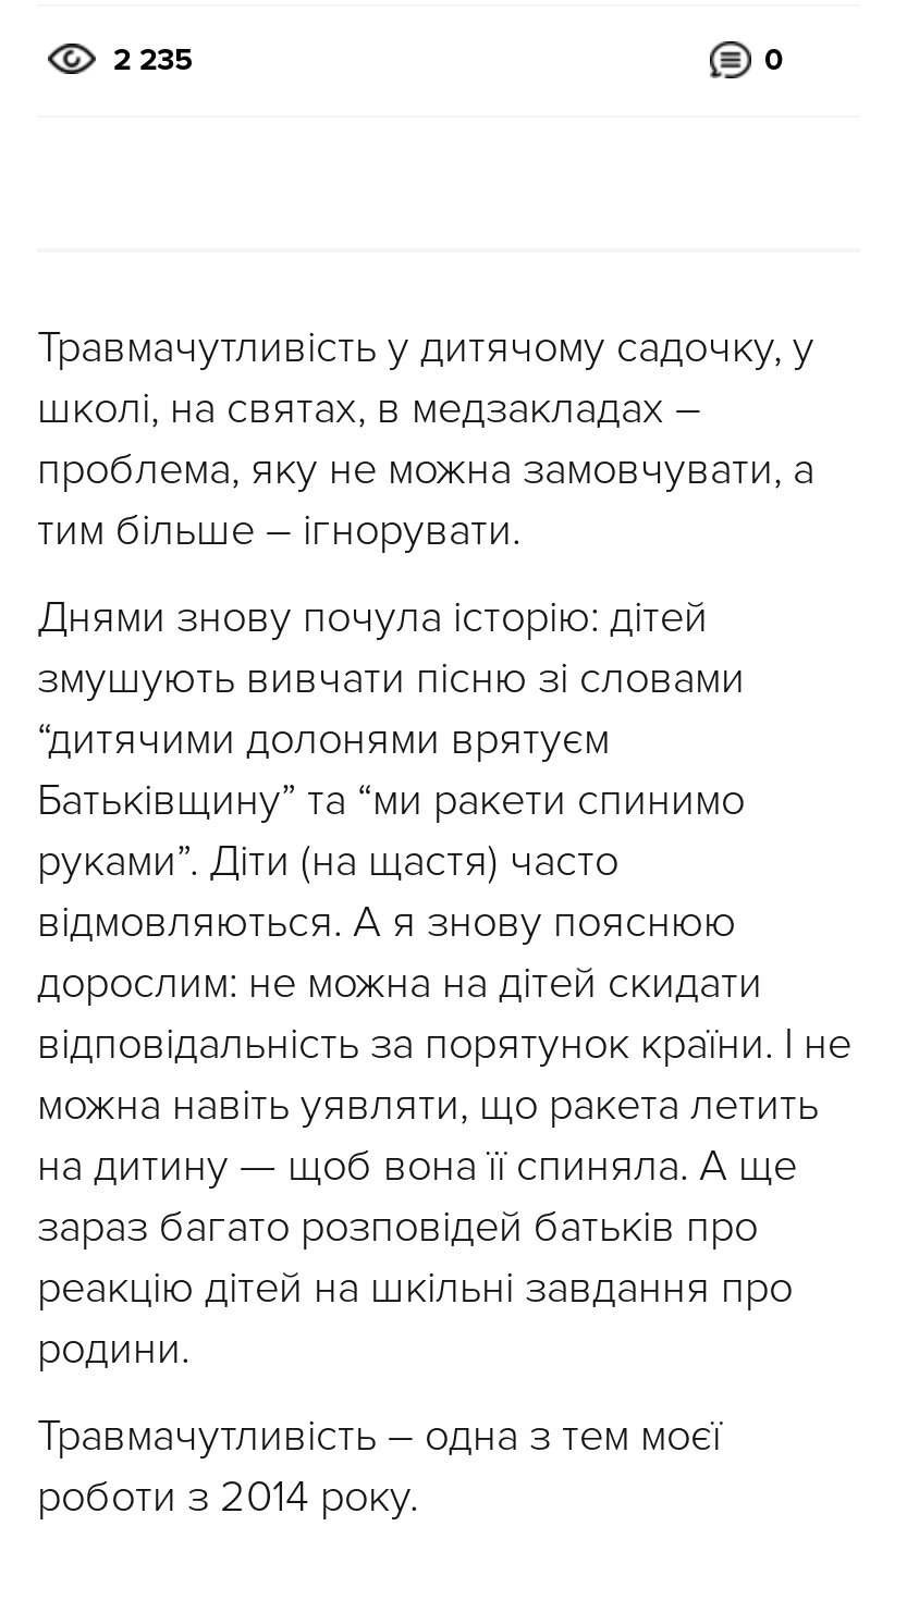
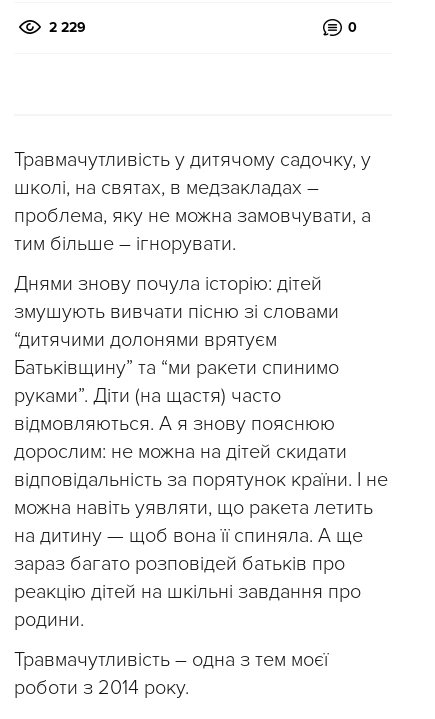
- 2 235
+ 2 229
